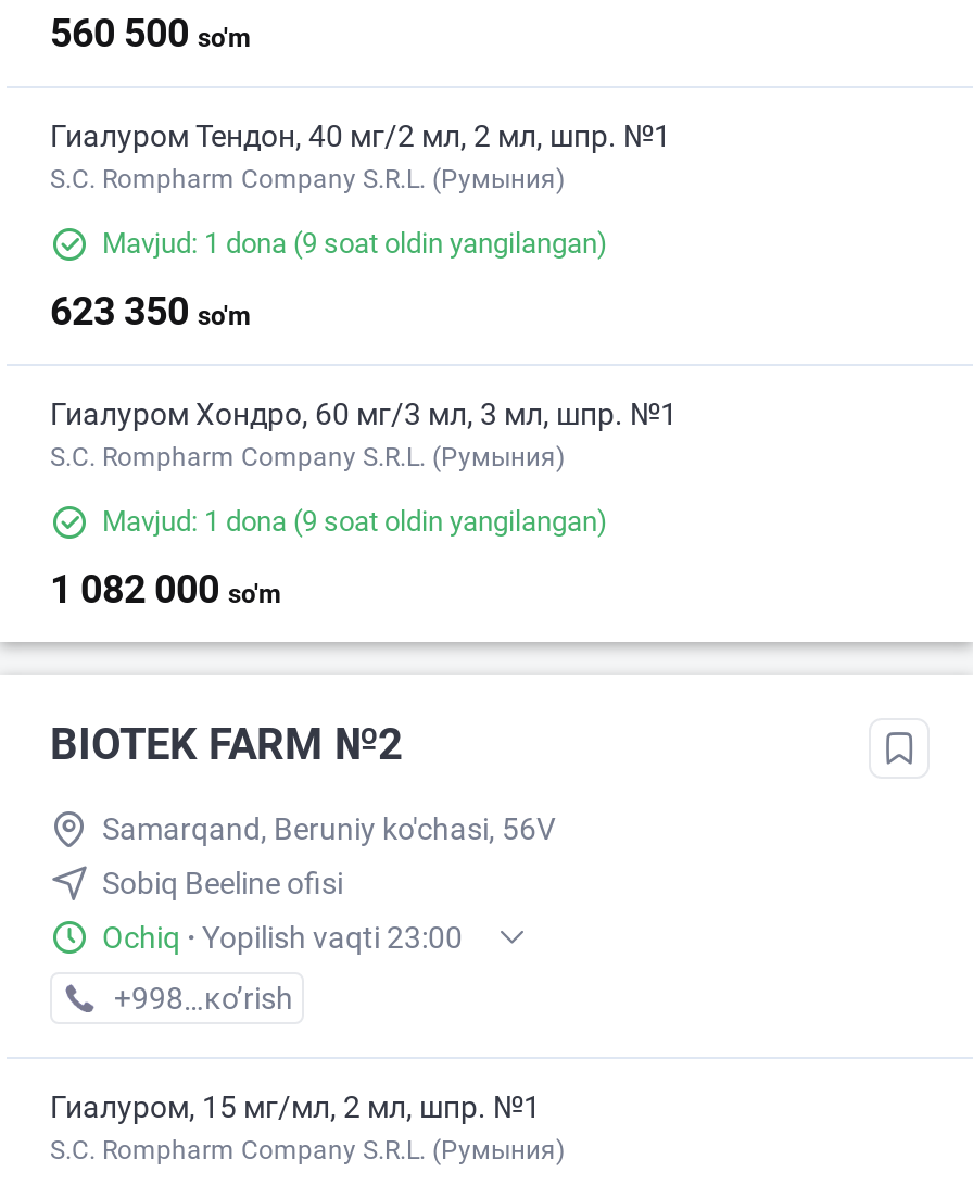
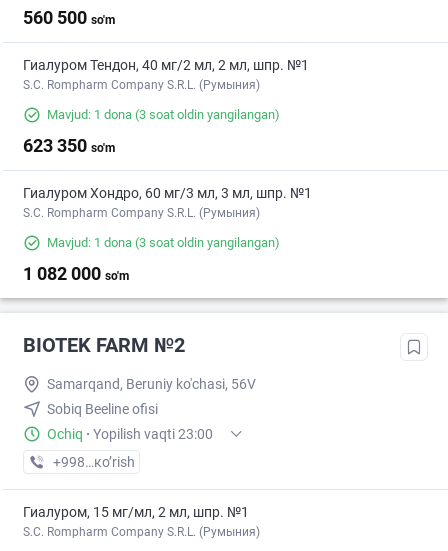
- Mavjud: 1 dona (9 soat oldin yangilangan)
+ Mavjud: 1 dona (3 soat oldin yangilangan)

- Mavjud: 1 dona (9 soat oldin yangilangan)
+ Mavjud: 1 dona (3 soat oldin yangilangan)
